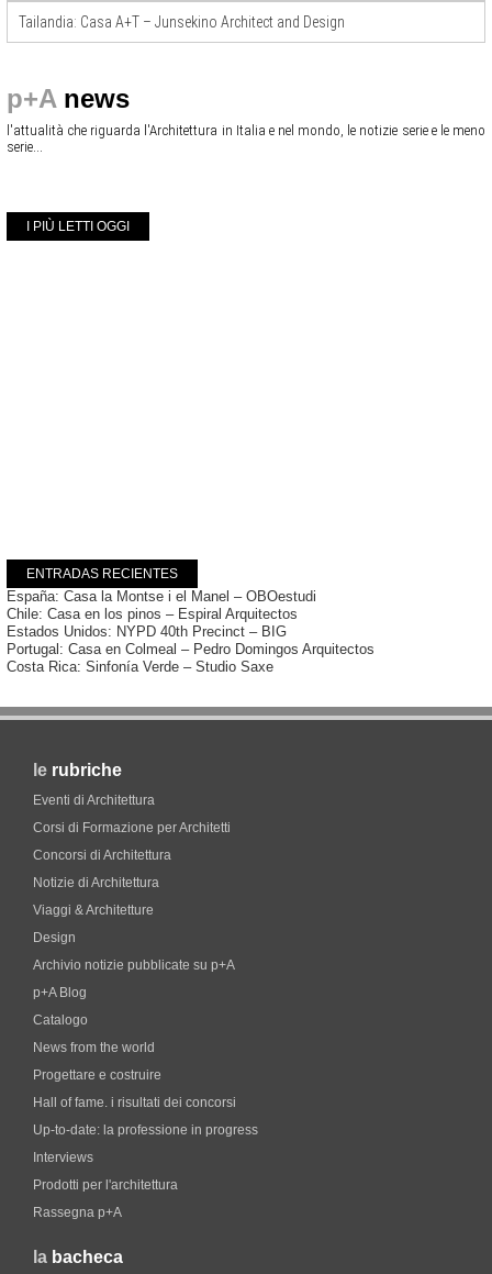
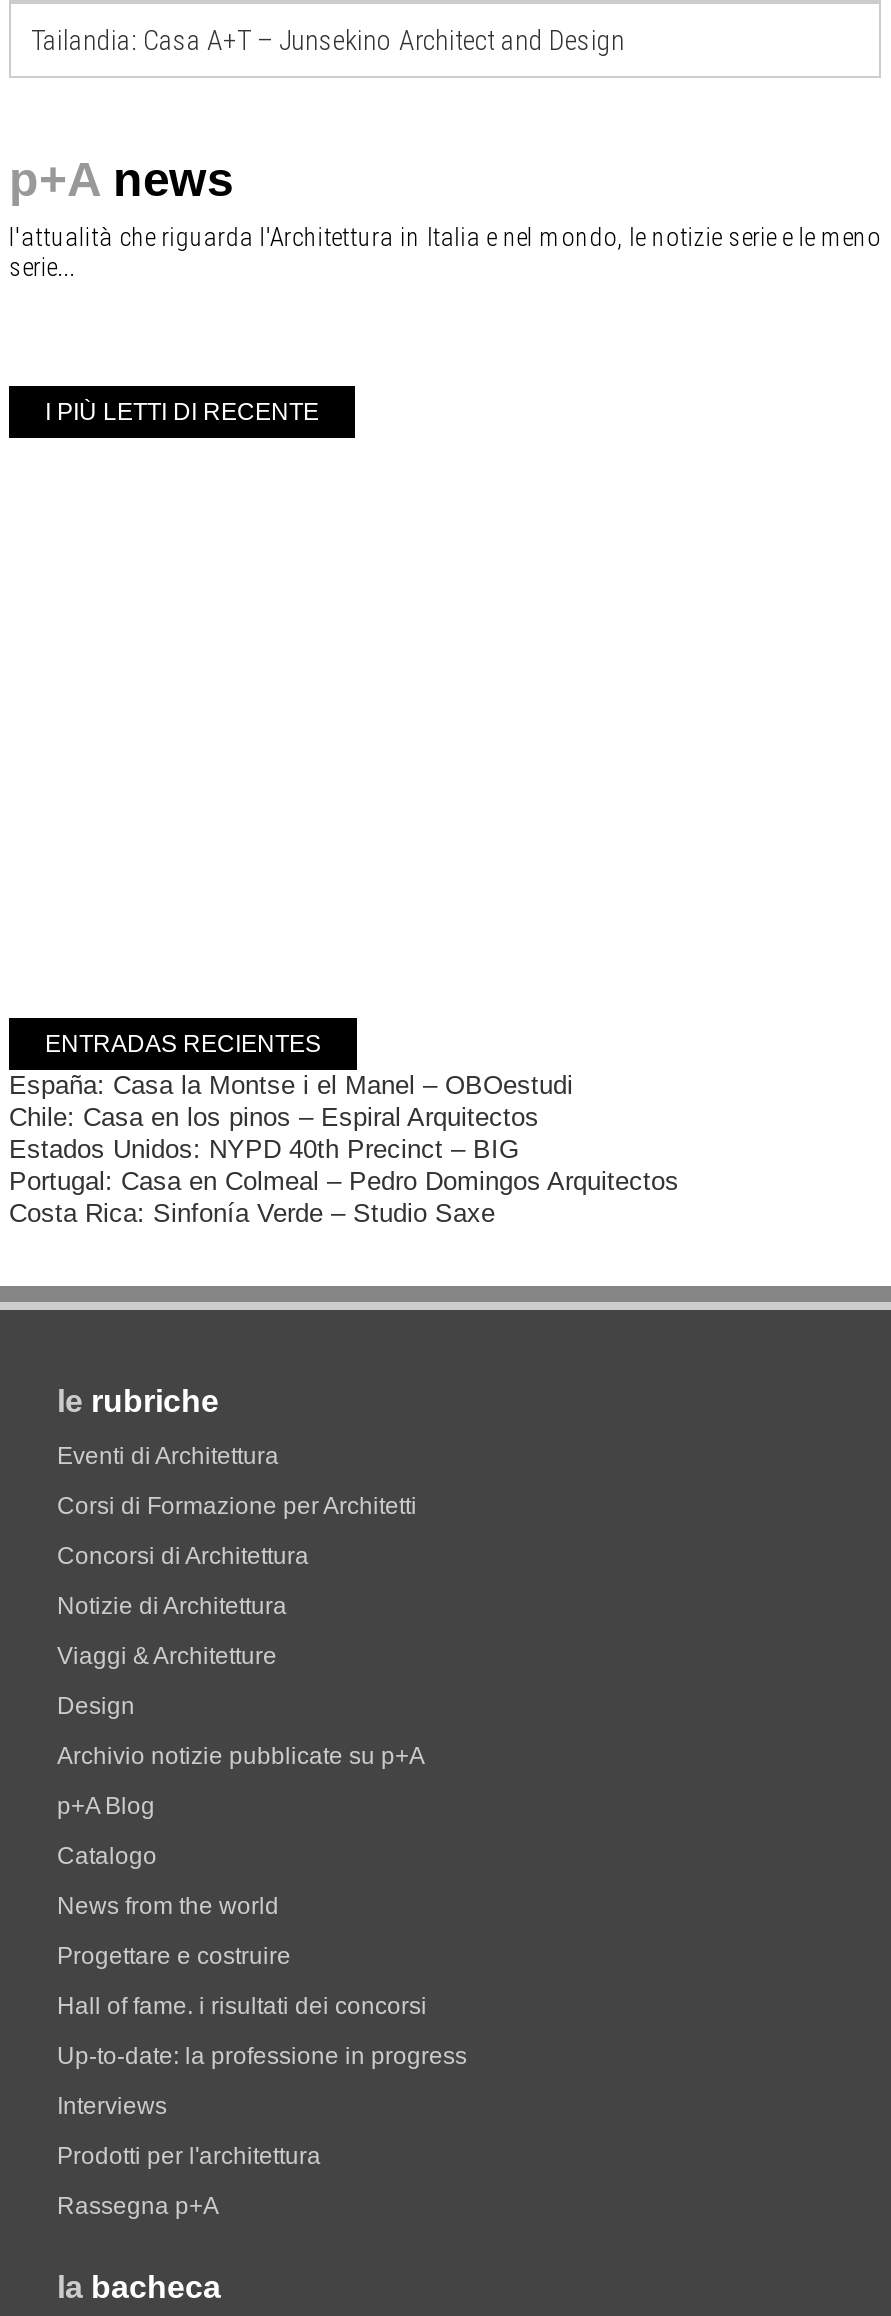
- I PIÙ LETTI OGGI
+ I PIÙ LETTI DI RECENTE
